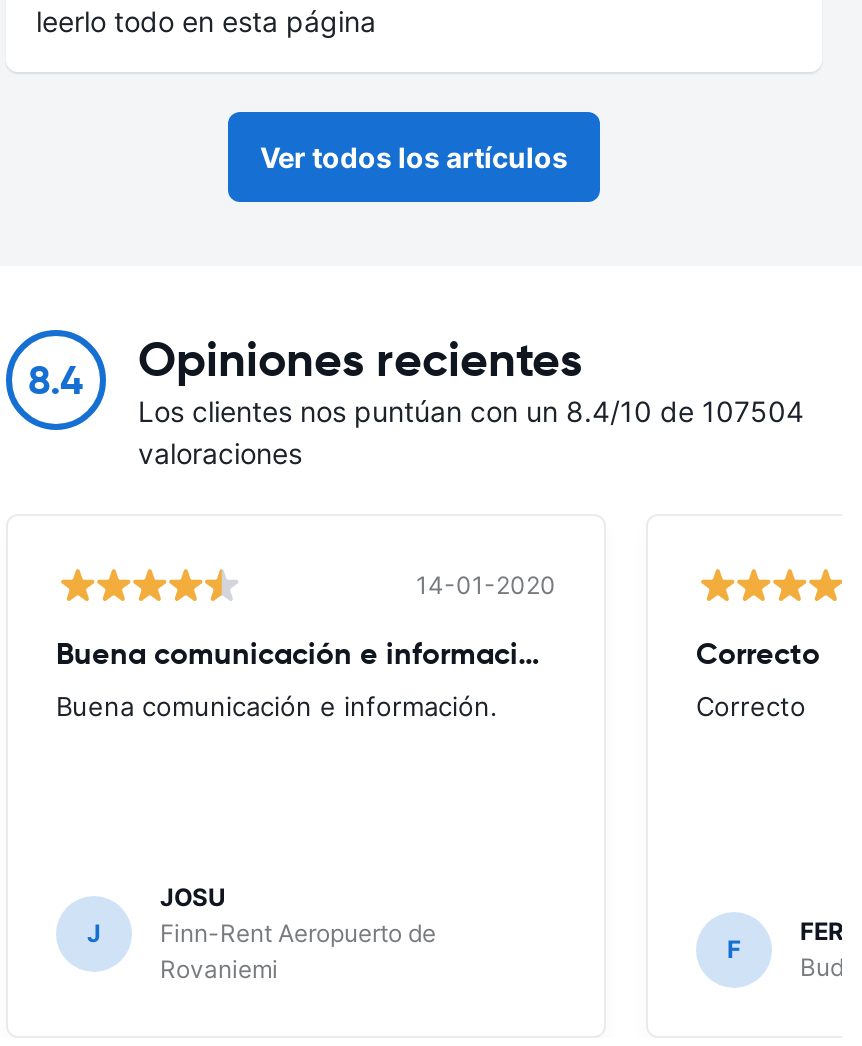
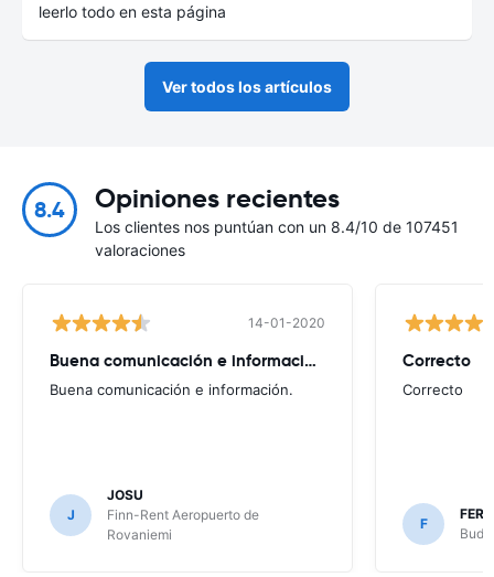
- Los clientes nos puntúan con un 8.4/10 de 107504
+ Los clientes nos puntúan con un 8.4/10 de 107451
